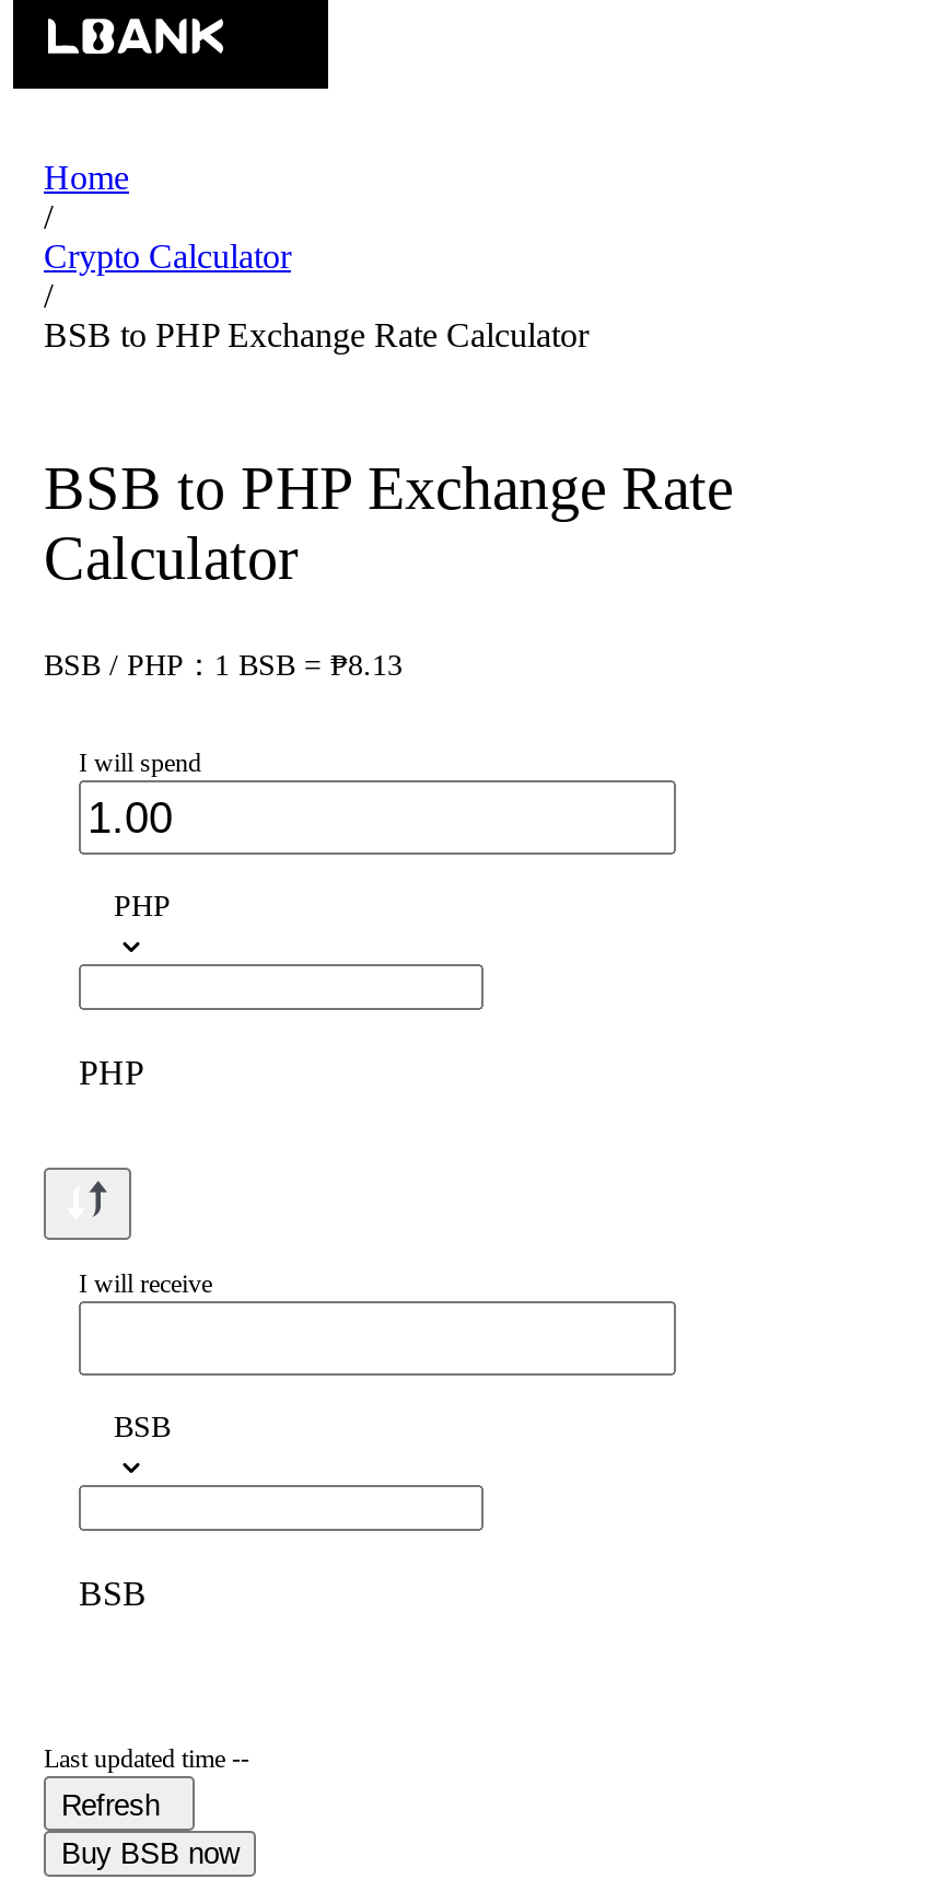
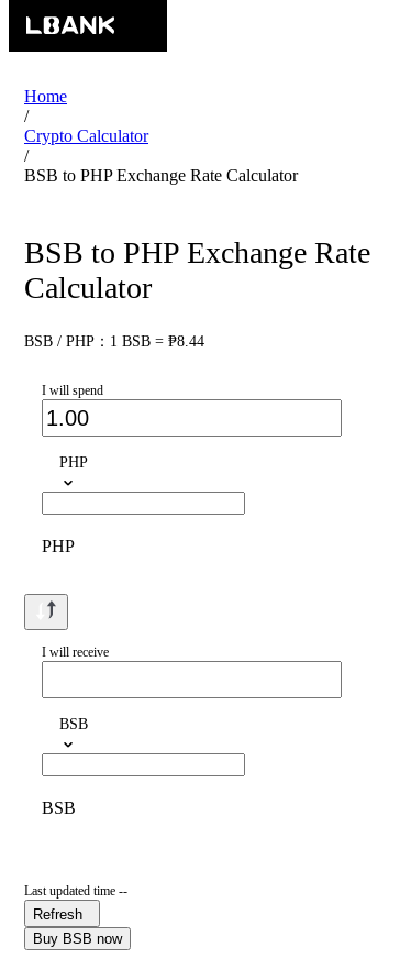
- BSB / PHP：1 BSB = ₱8.13
+ BSB / PHP：1 BSB = ₱8.44
